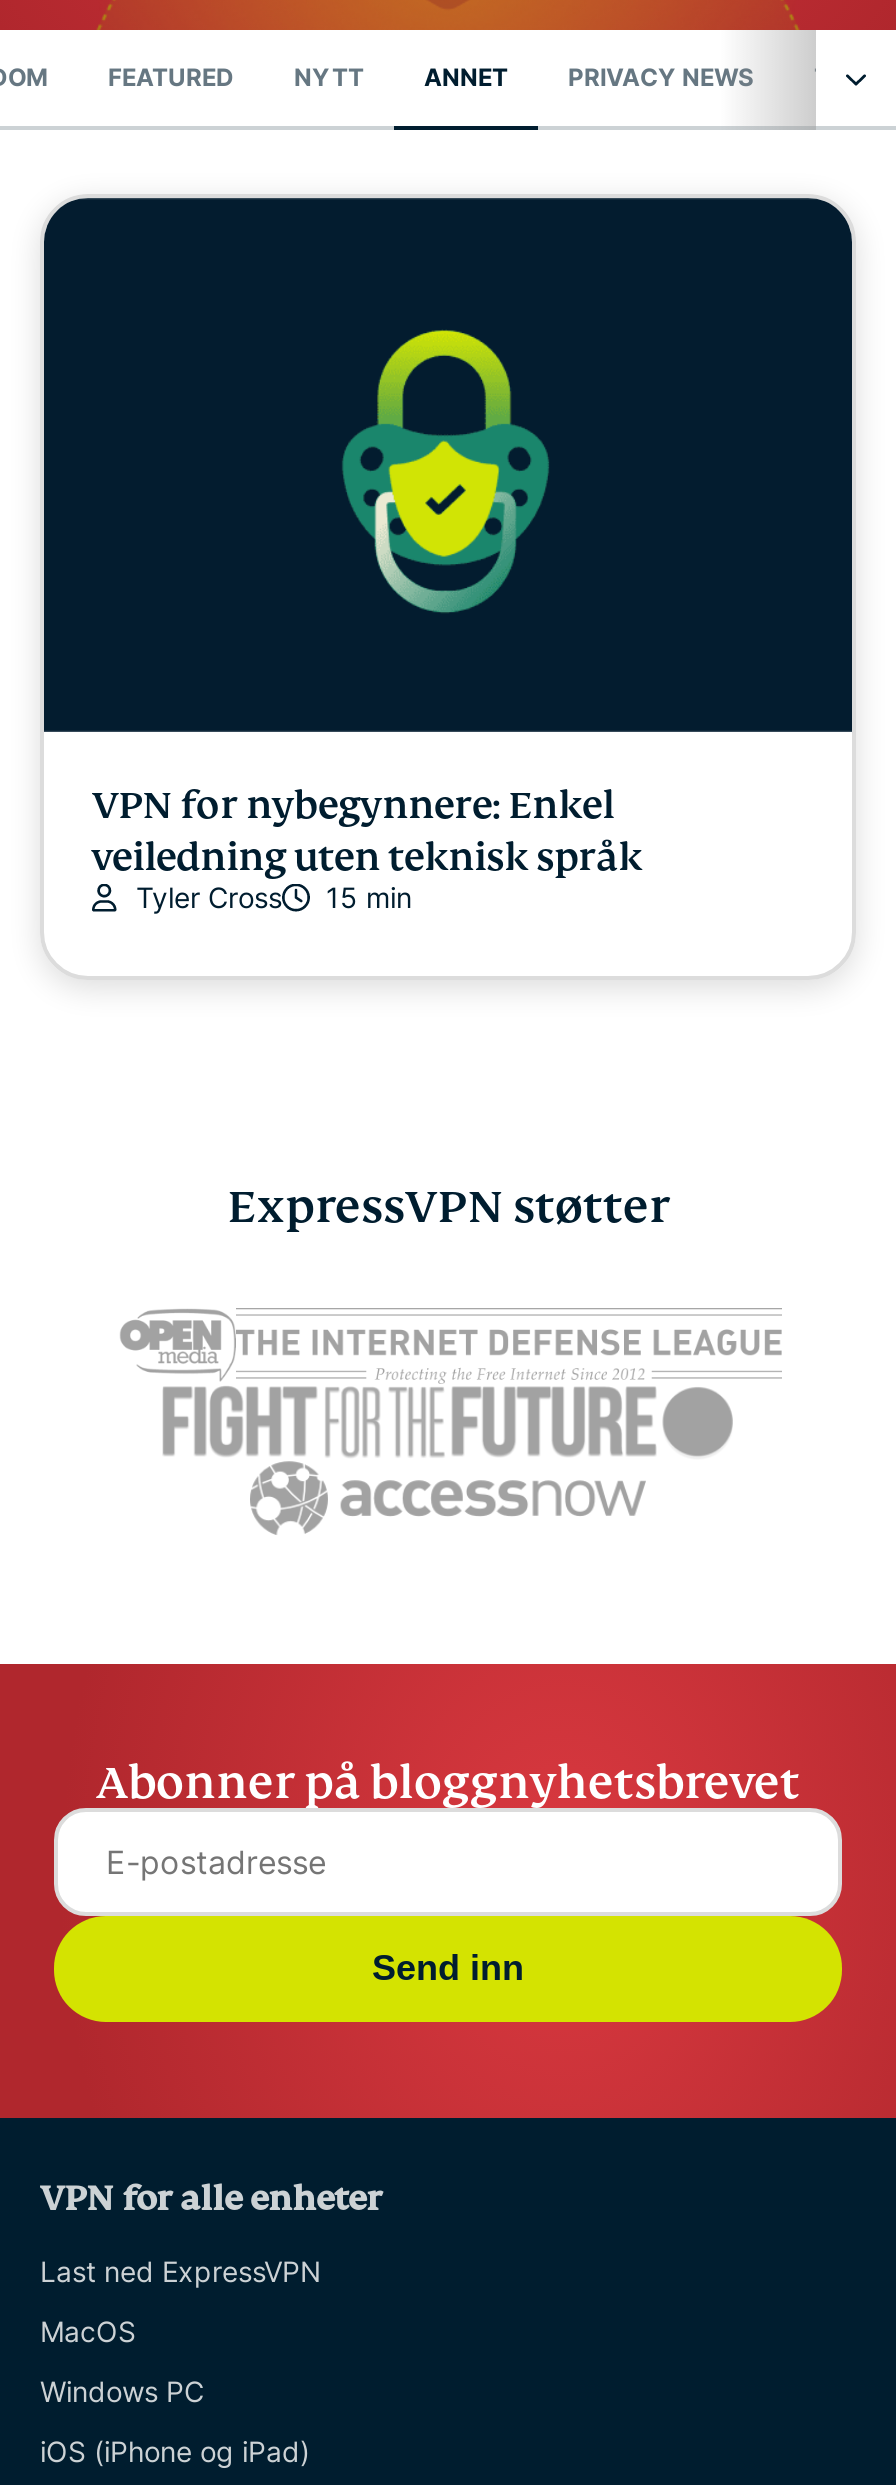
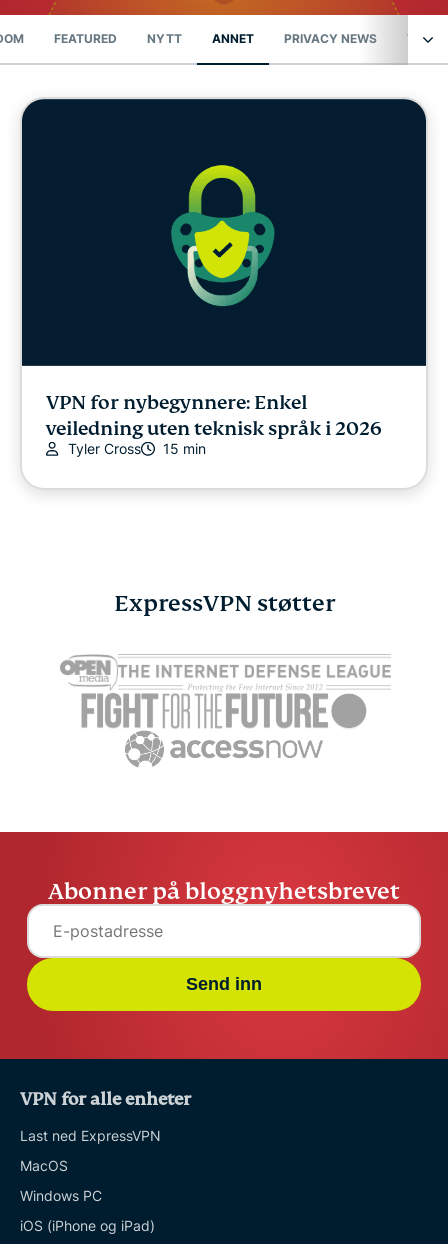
- veiledning uten teknisk språk
+ veiledning uten teknisk språk i 2026
